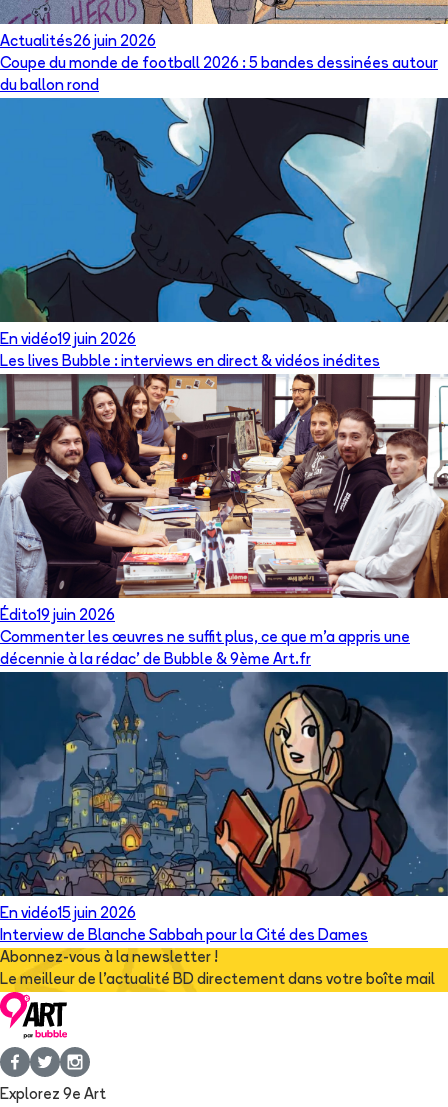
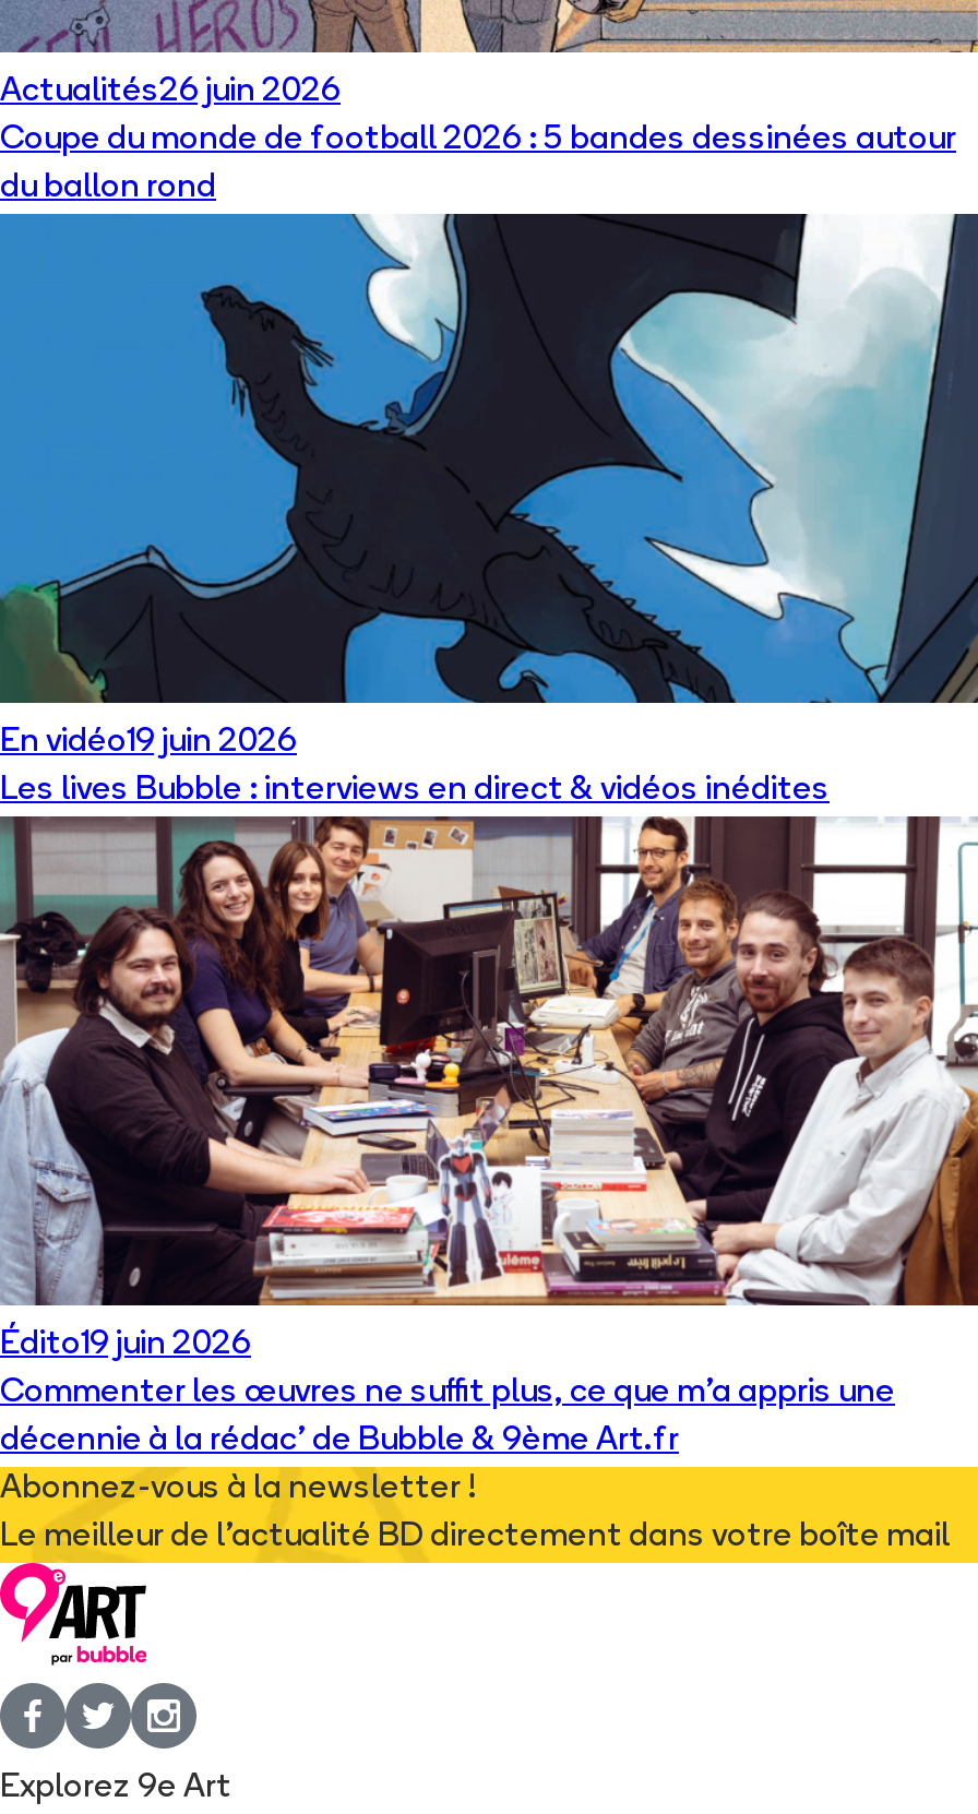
- [image]
- En vidéo15 juin 2026
- Interview de Blanche Sabbah pour la Cité des Dames
